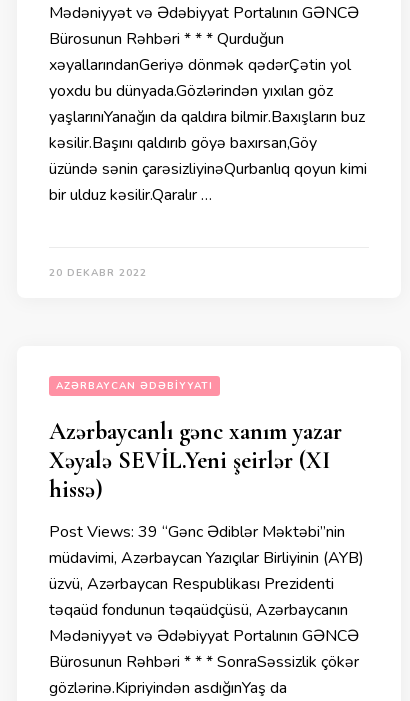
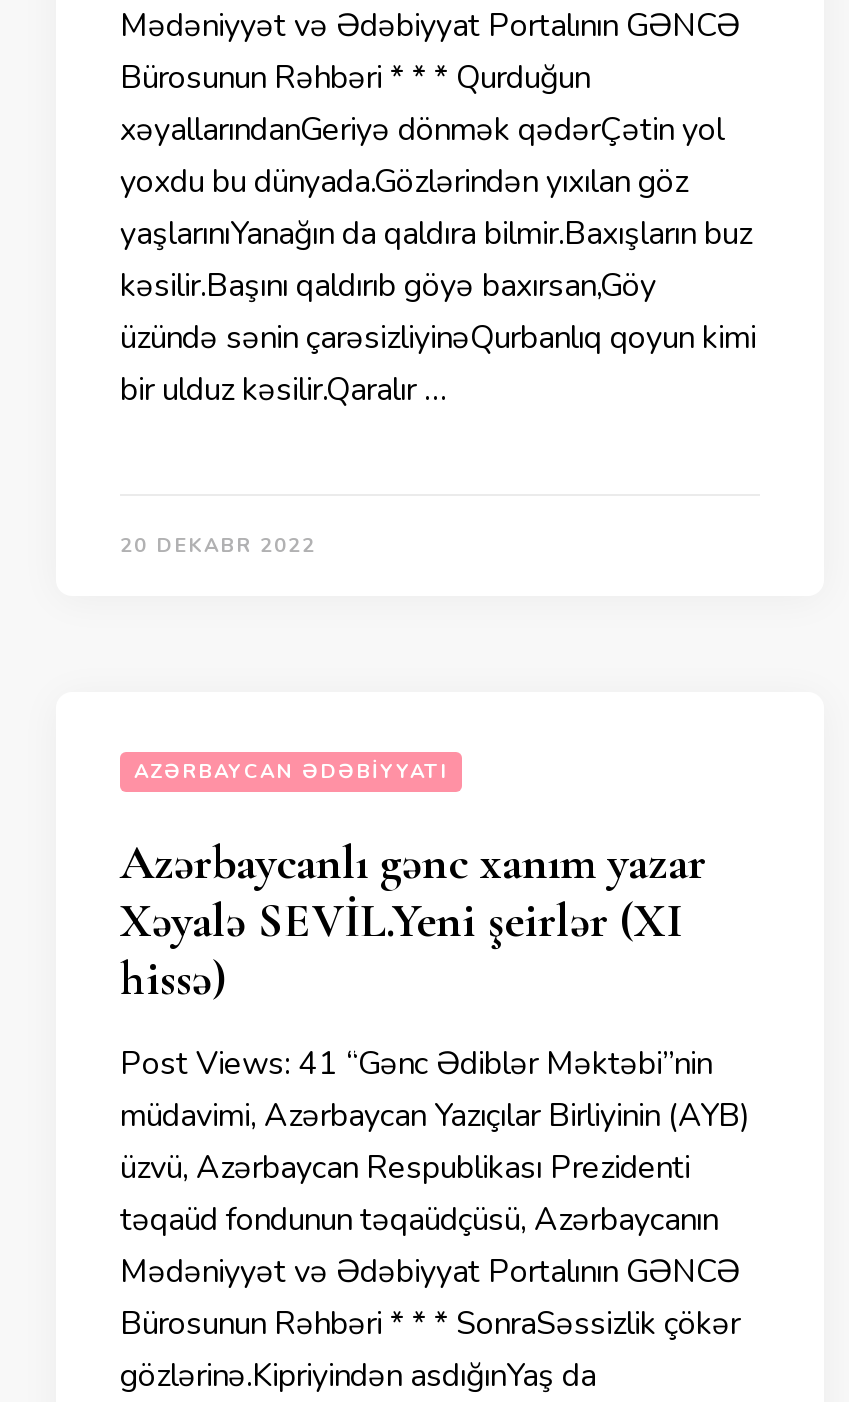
- Post Views: 39 “Gənc Ədiblər Məktəbi”nin
+ Post Views: 41 “Gənc Ədiblər Məktəbi”nin
